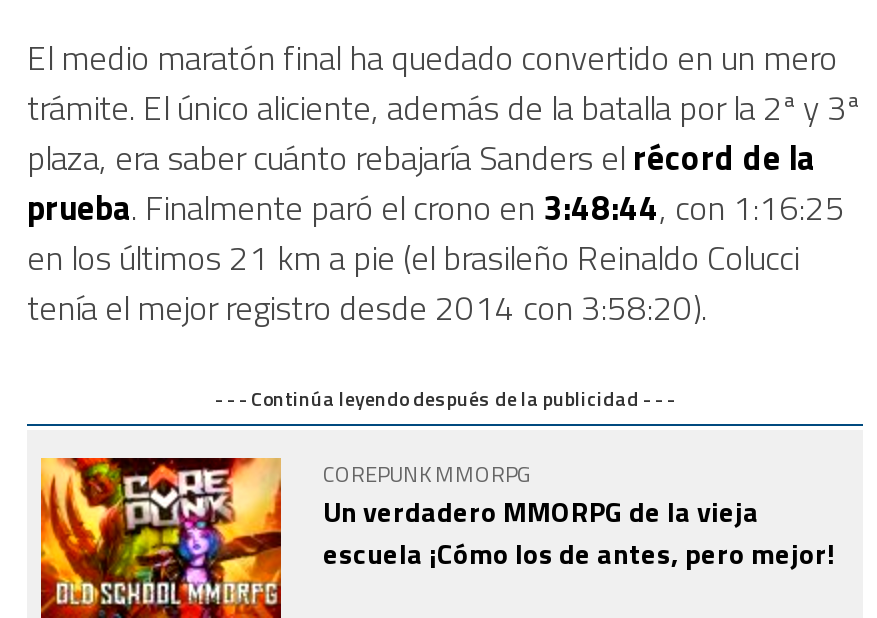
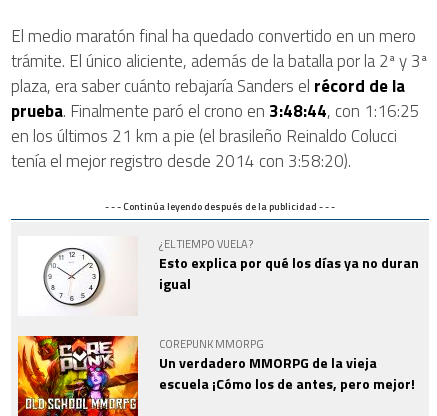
+ [image]
+ ¿EL TIEMPO VUELA?
+ Esto explica por qué los días ya no duran
+ igual
